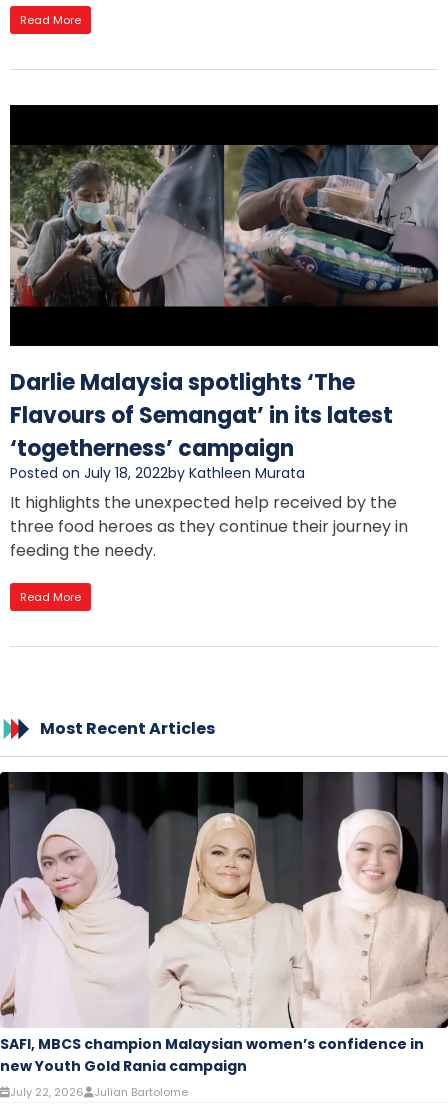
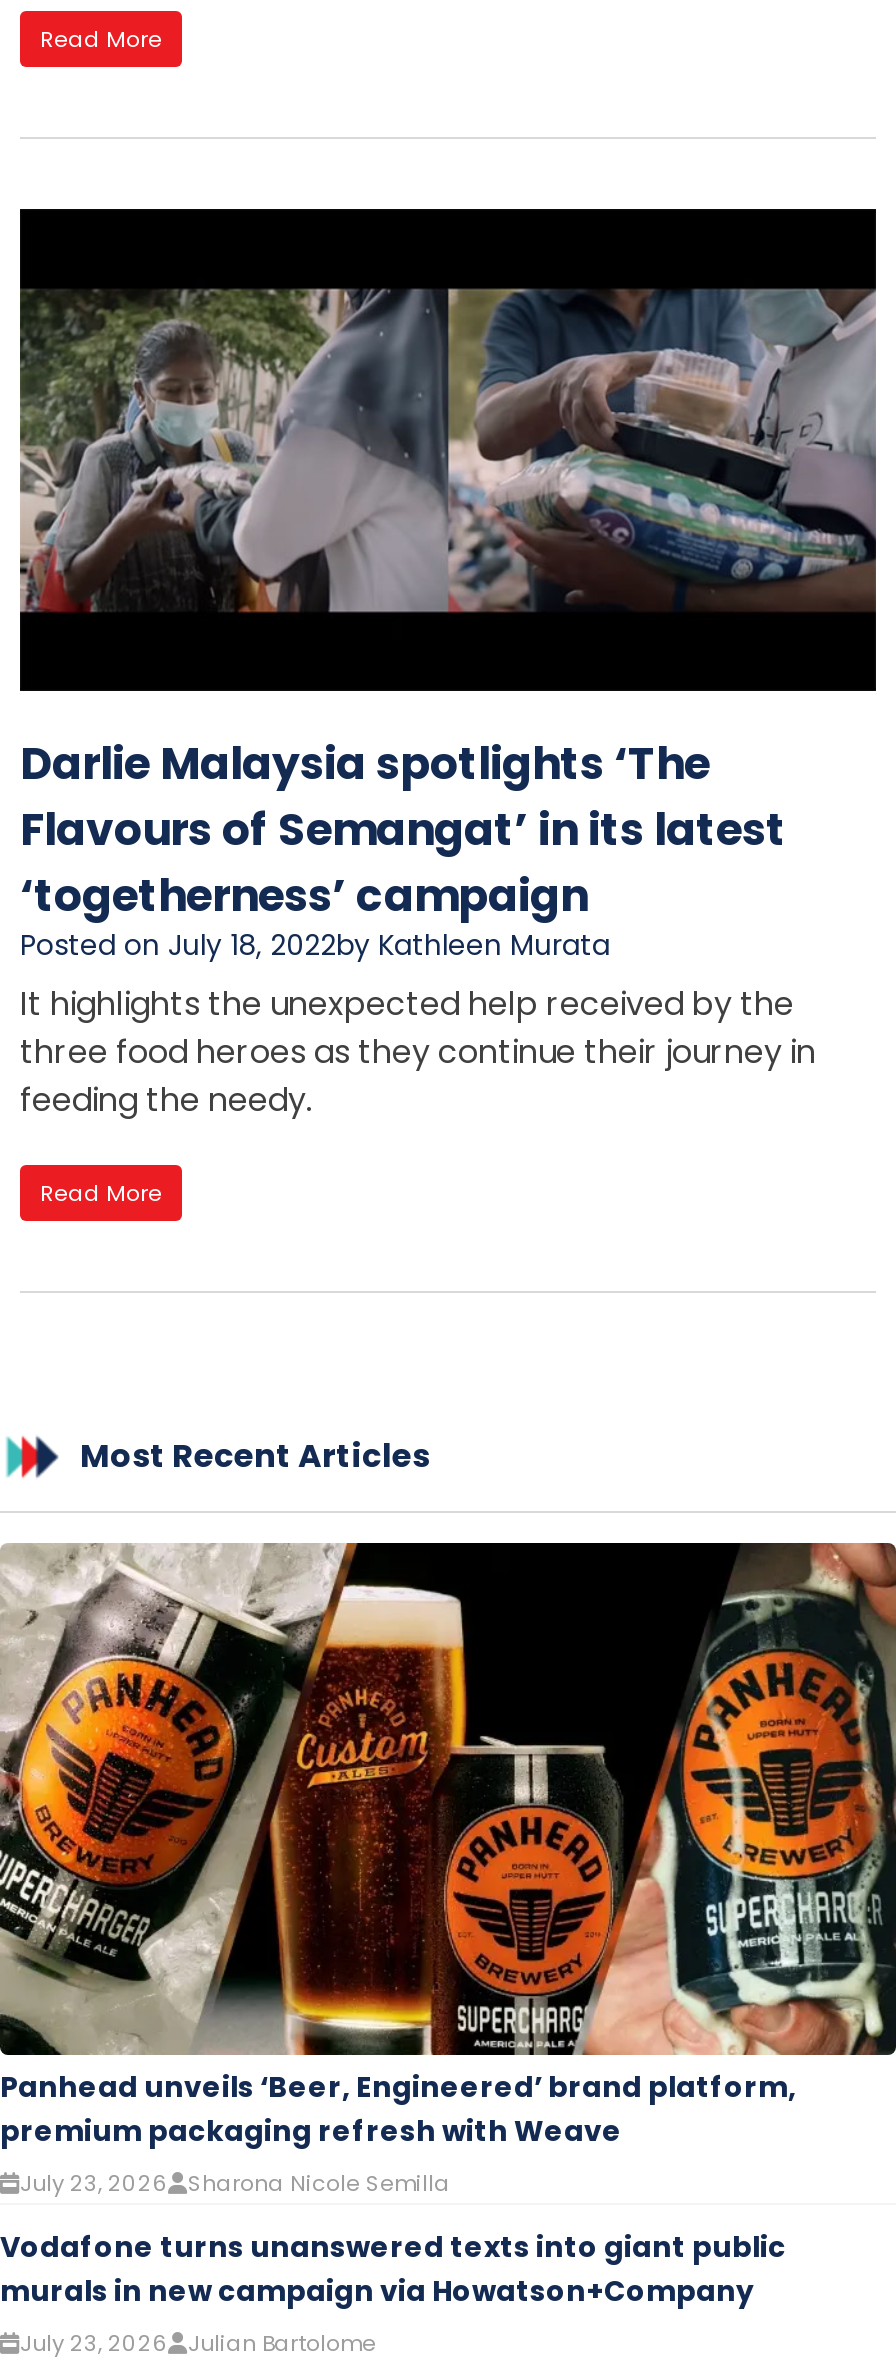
- [image]
- SAFI, MBCS champion Malaysian women’s confidence in
- new Youth Gold Rania campaign
- July 22, 2026
+ [image]
+ Panhead unveils ‘Beer, Engineered’ brand platform,
+ premium packaging refresh with Weave
+ July 23, 2026
+ Sharona Nicole Semilla
+ Vodafone turns unanswered texts into giant public
+ murals in new campaign via Howatson+Company
+ July 23, 2026
